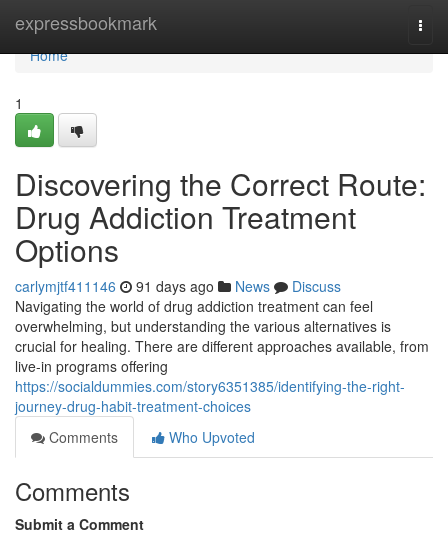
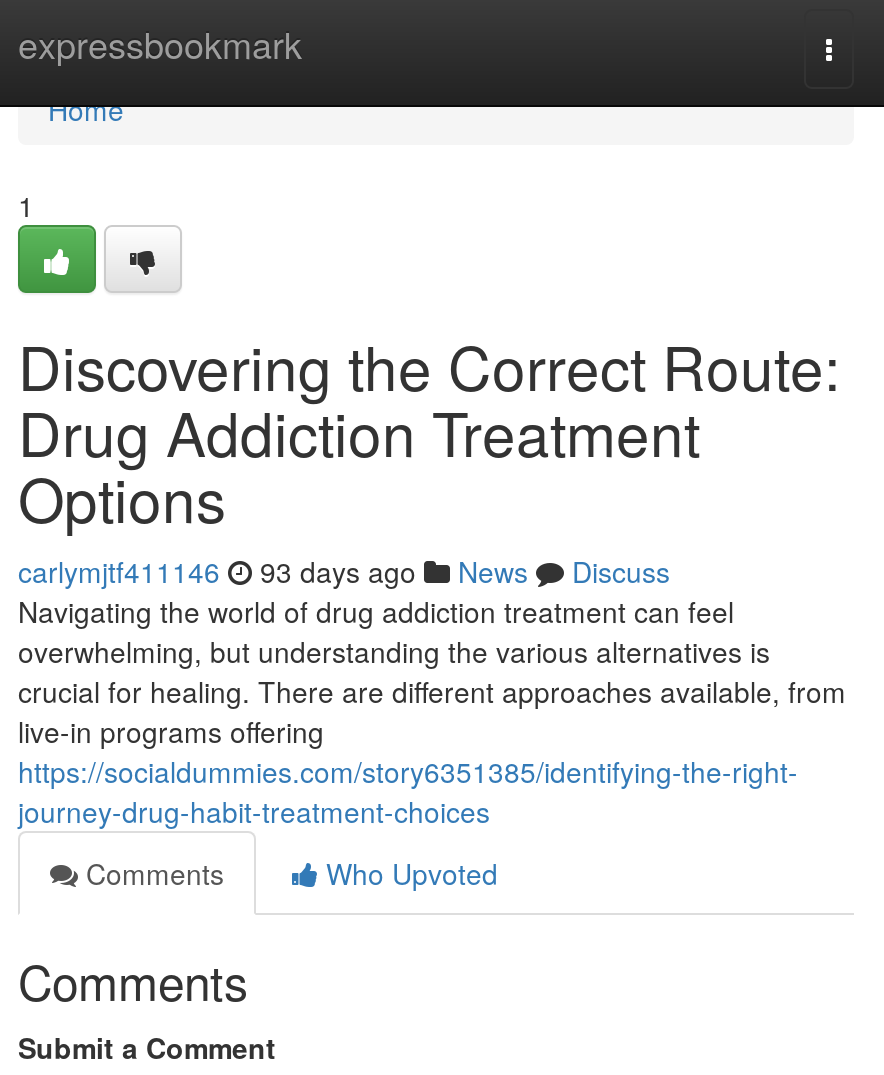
- carlymjtf411146 91 days ago News Discuss
+ carlymjtf411146 93 days ago News Discuss
